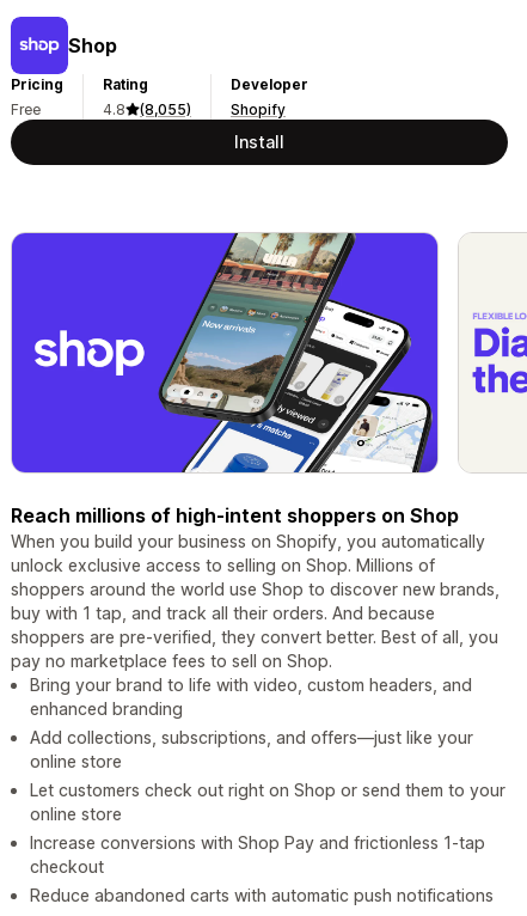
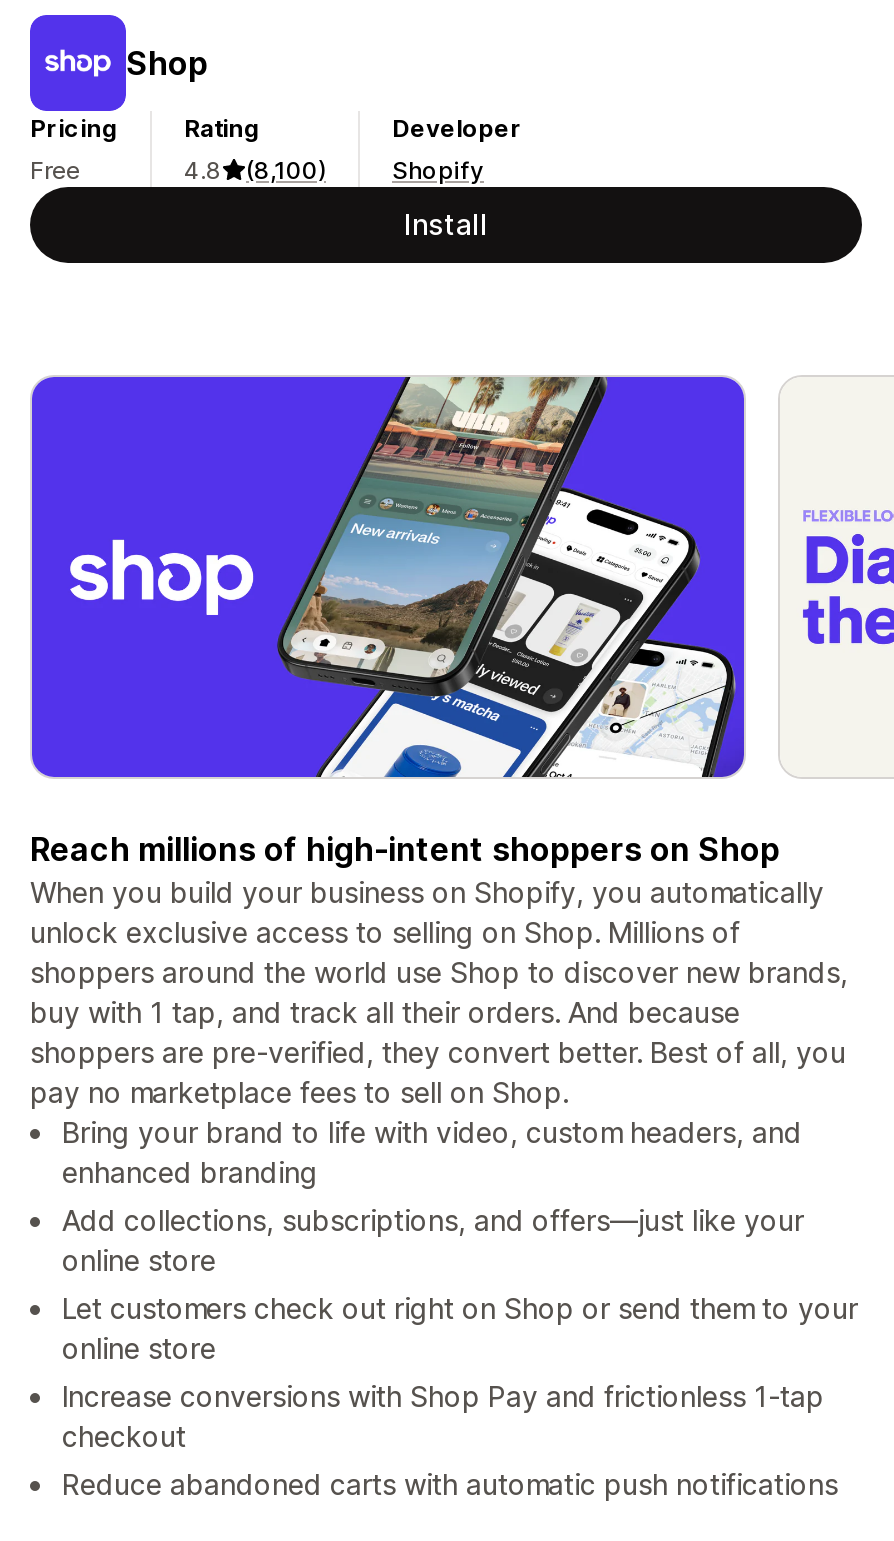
- 4.8 (8,055)
+ 4.8 (8,100)
